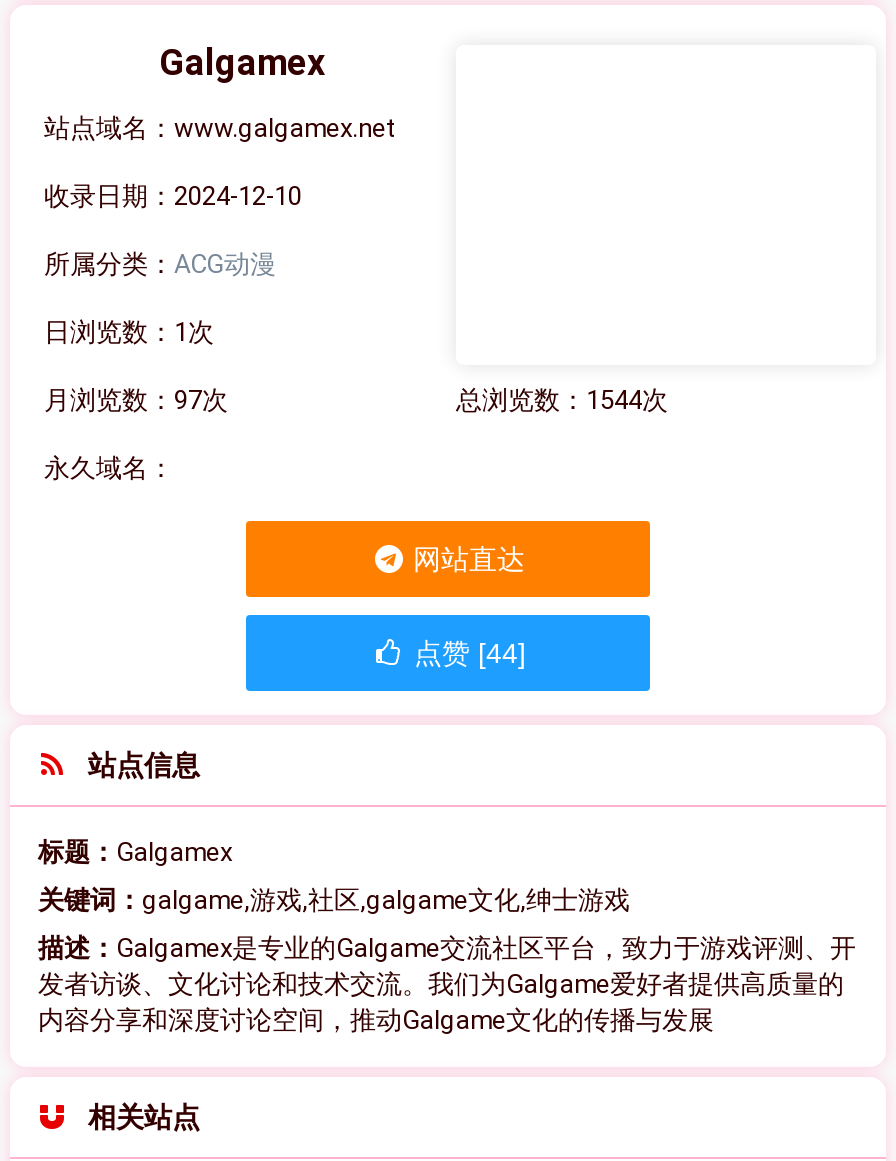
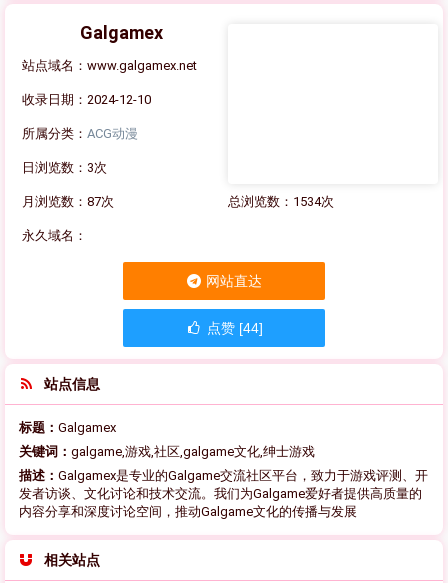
- 日浏览数：1次
+ 日浏览数：3次

- 月浏览数：97次
+ 月浏览数：87次

- 总浏览数：1544次
+ 总浏览数：1534次
